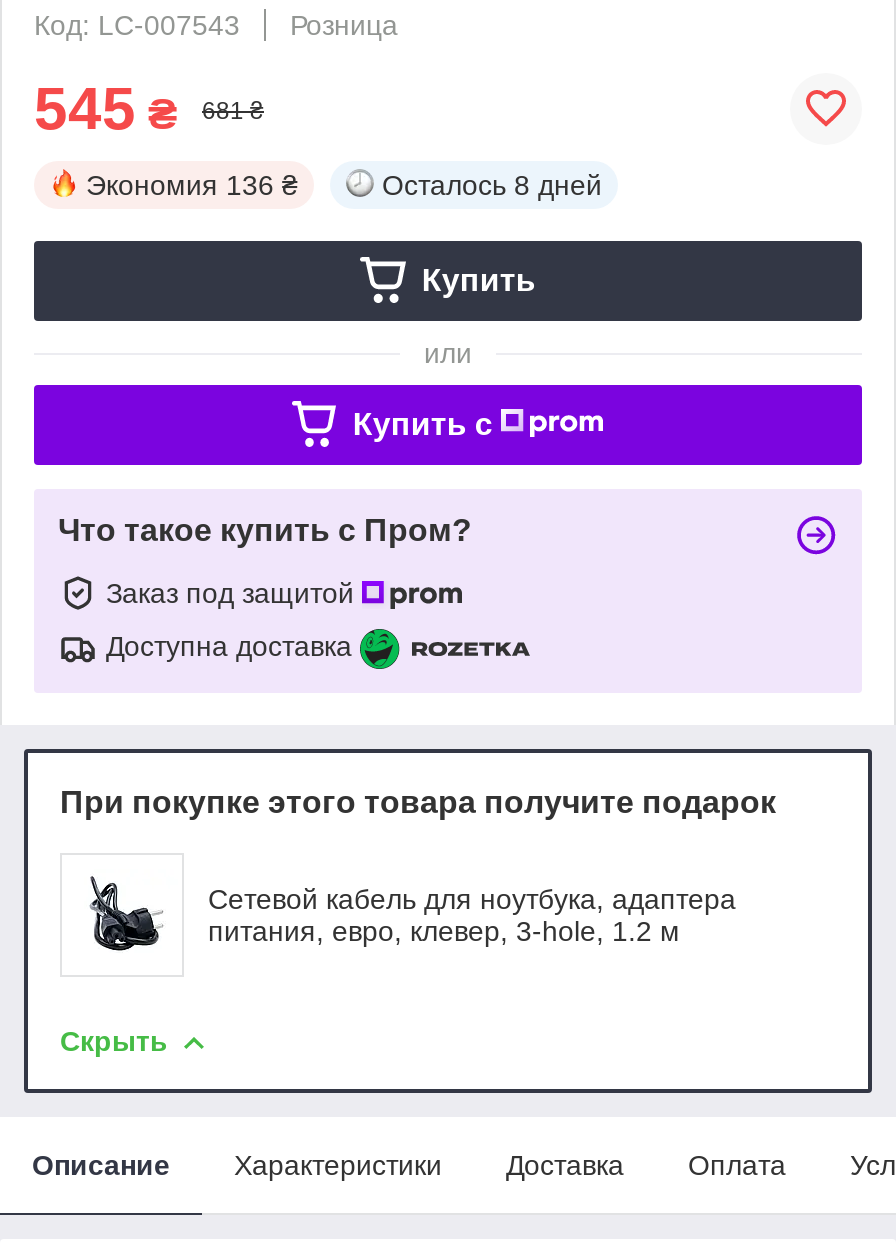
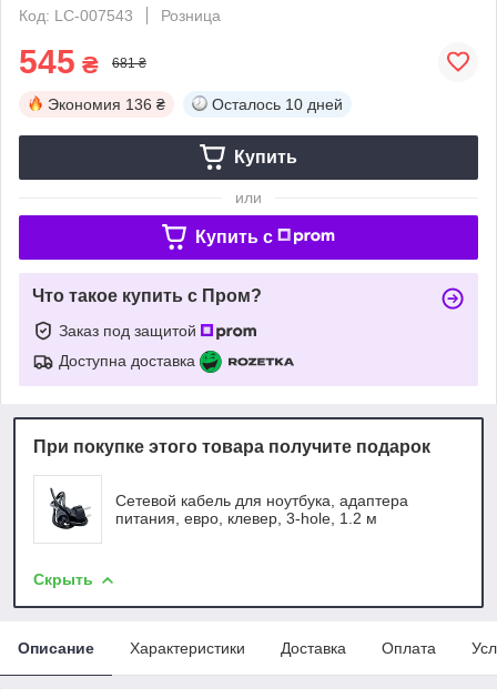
- Осталось 8 дней
+ Осталось 10 дней
